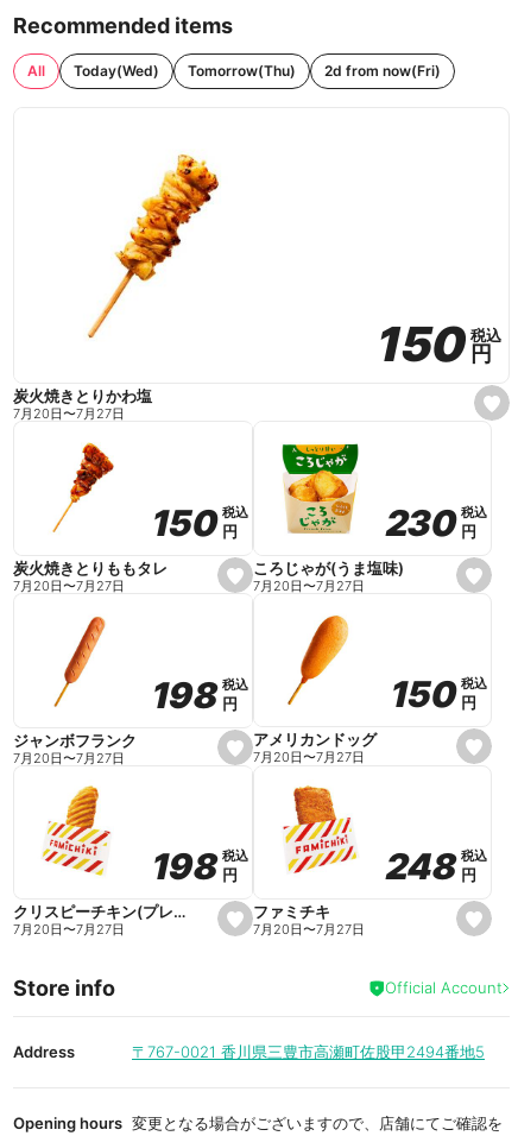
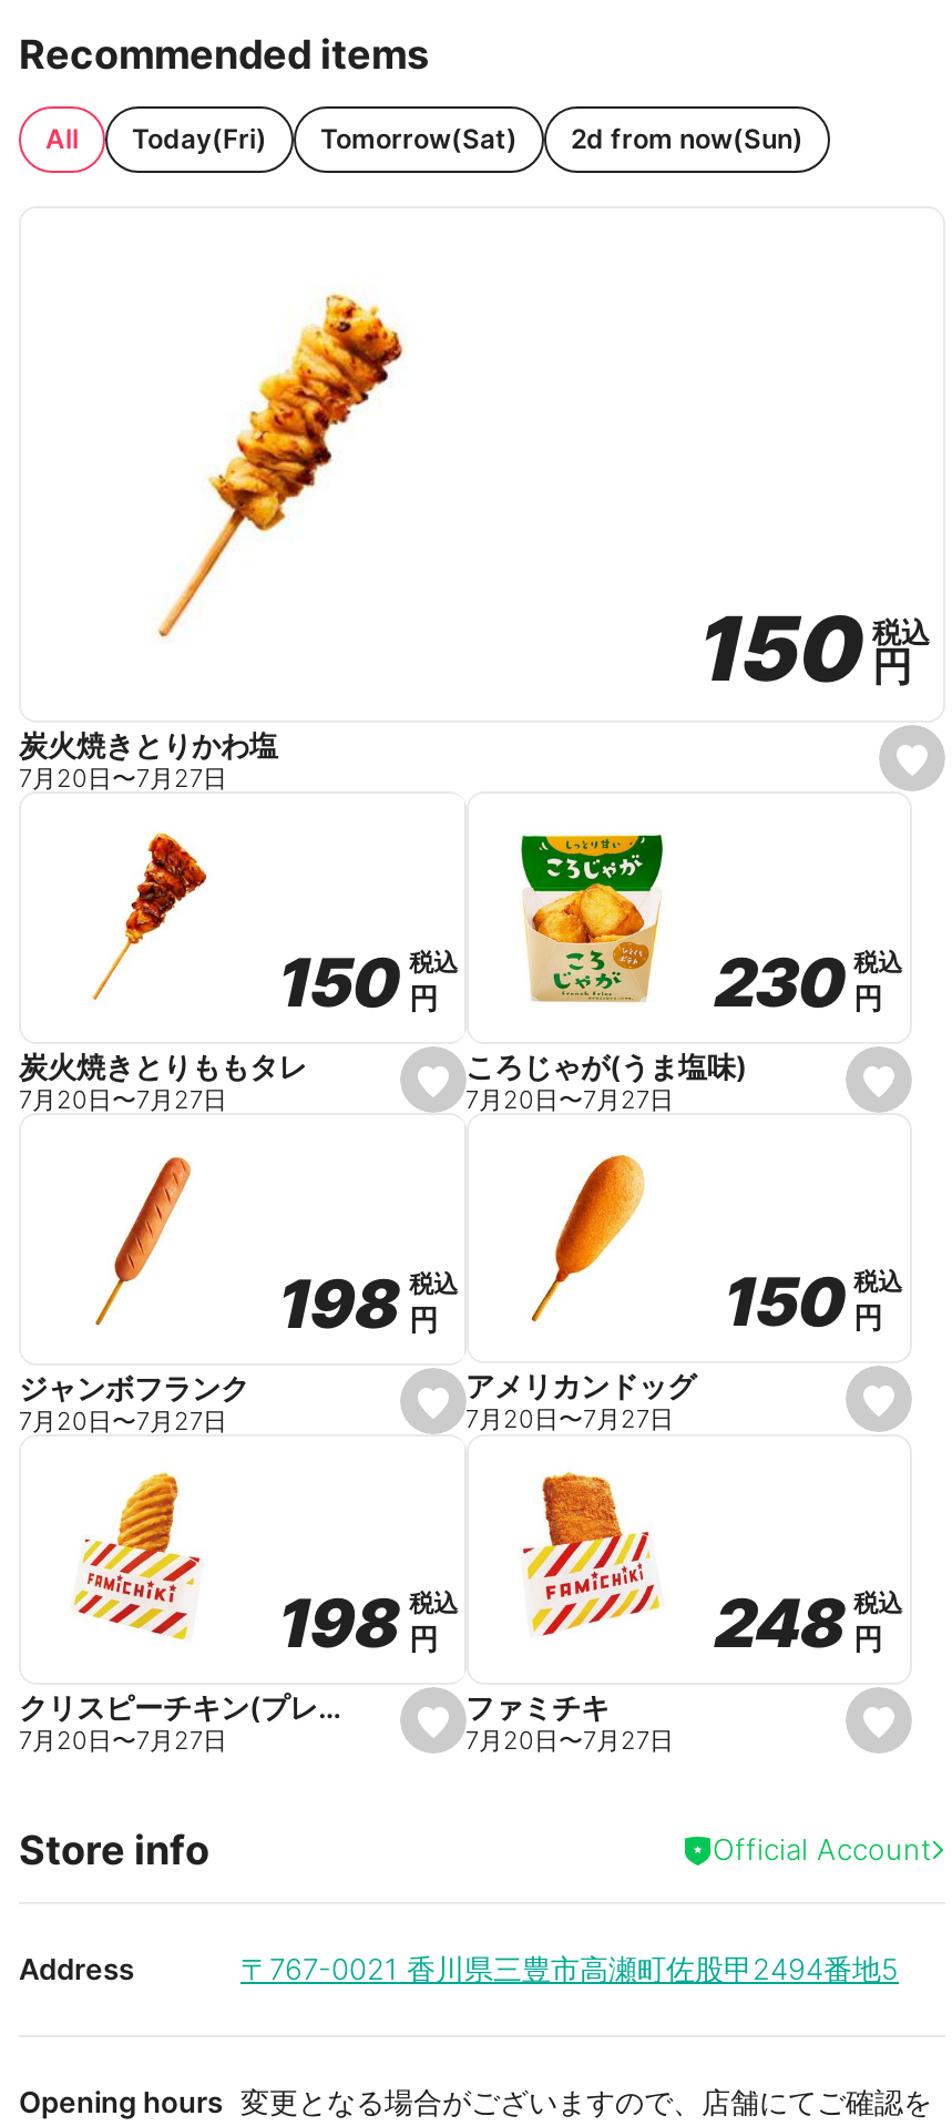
- Today(Wed)
- Tomorrow(Thu)
- 2d from now(Fri)
+ Today(Fri)
+ Tomorrow(Sat)
+ 2d from now(Sun)
